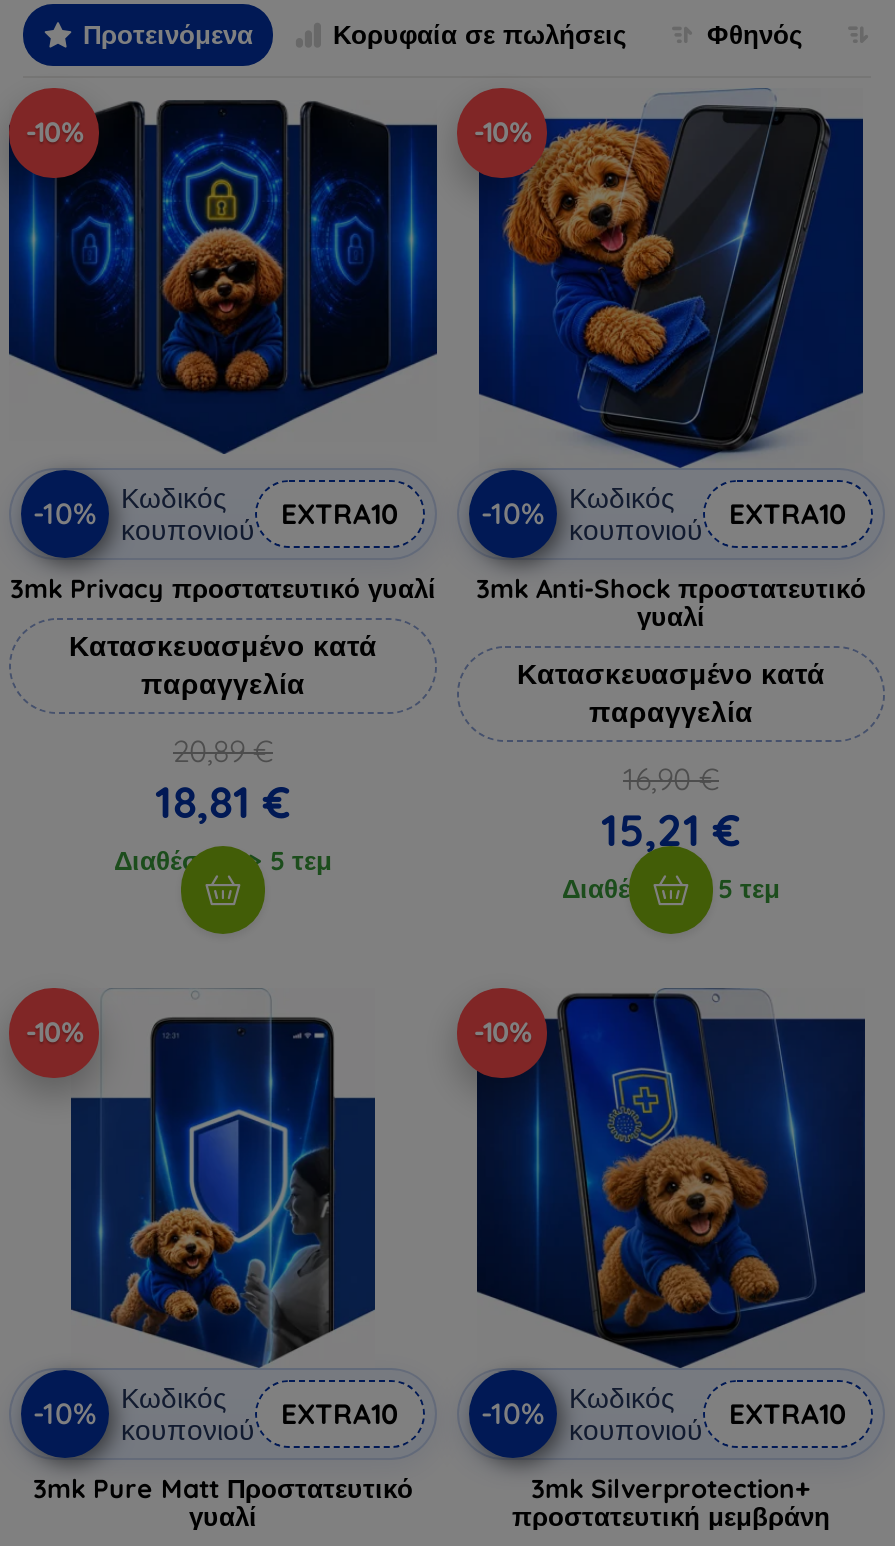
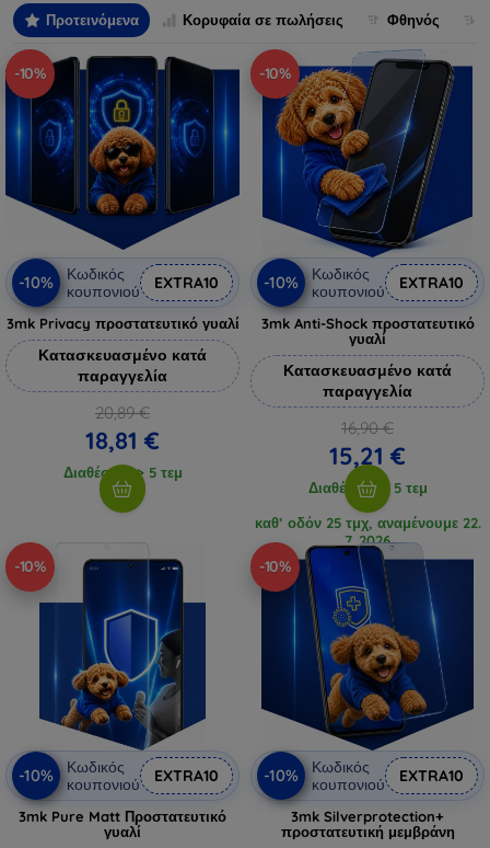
+ καθ’ οδόν 25 τμχ, αναμένουμε 22.
+ 7. 2026
